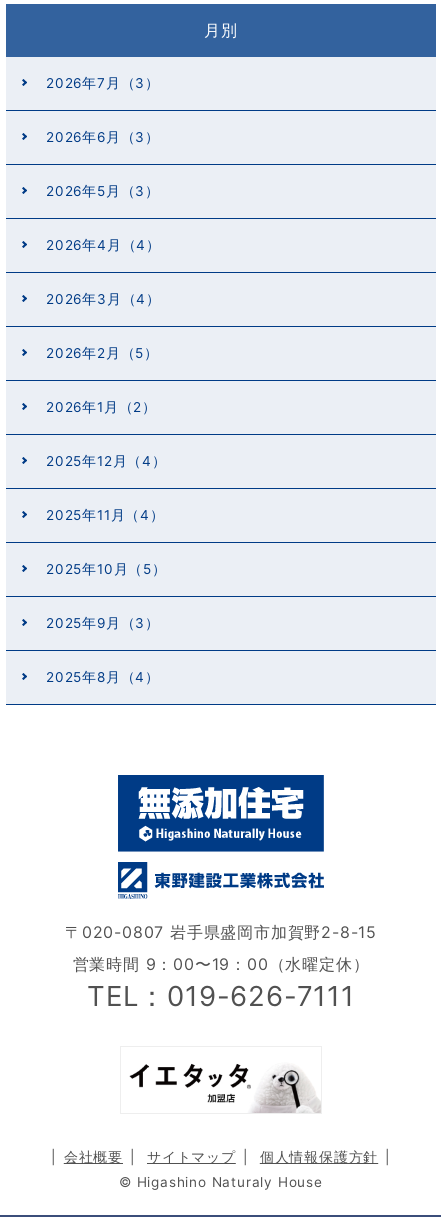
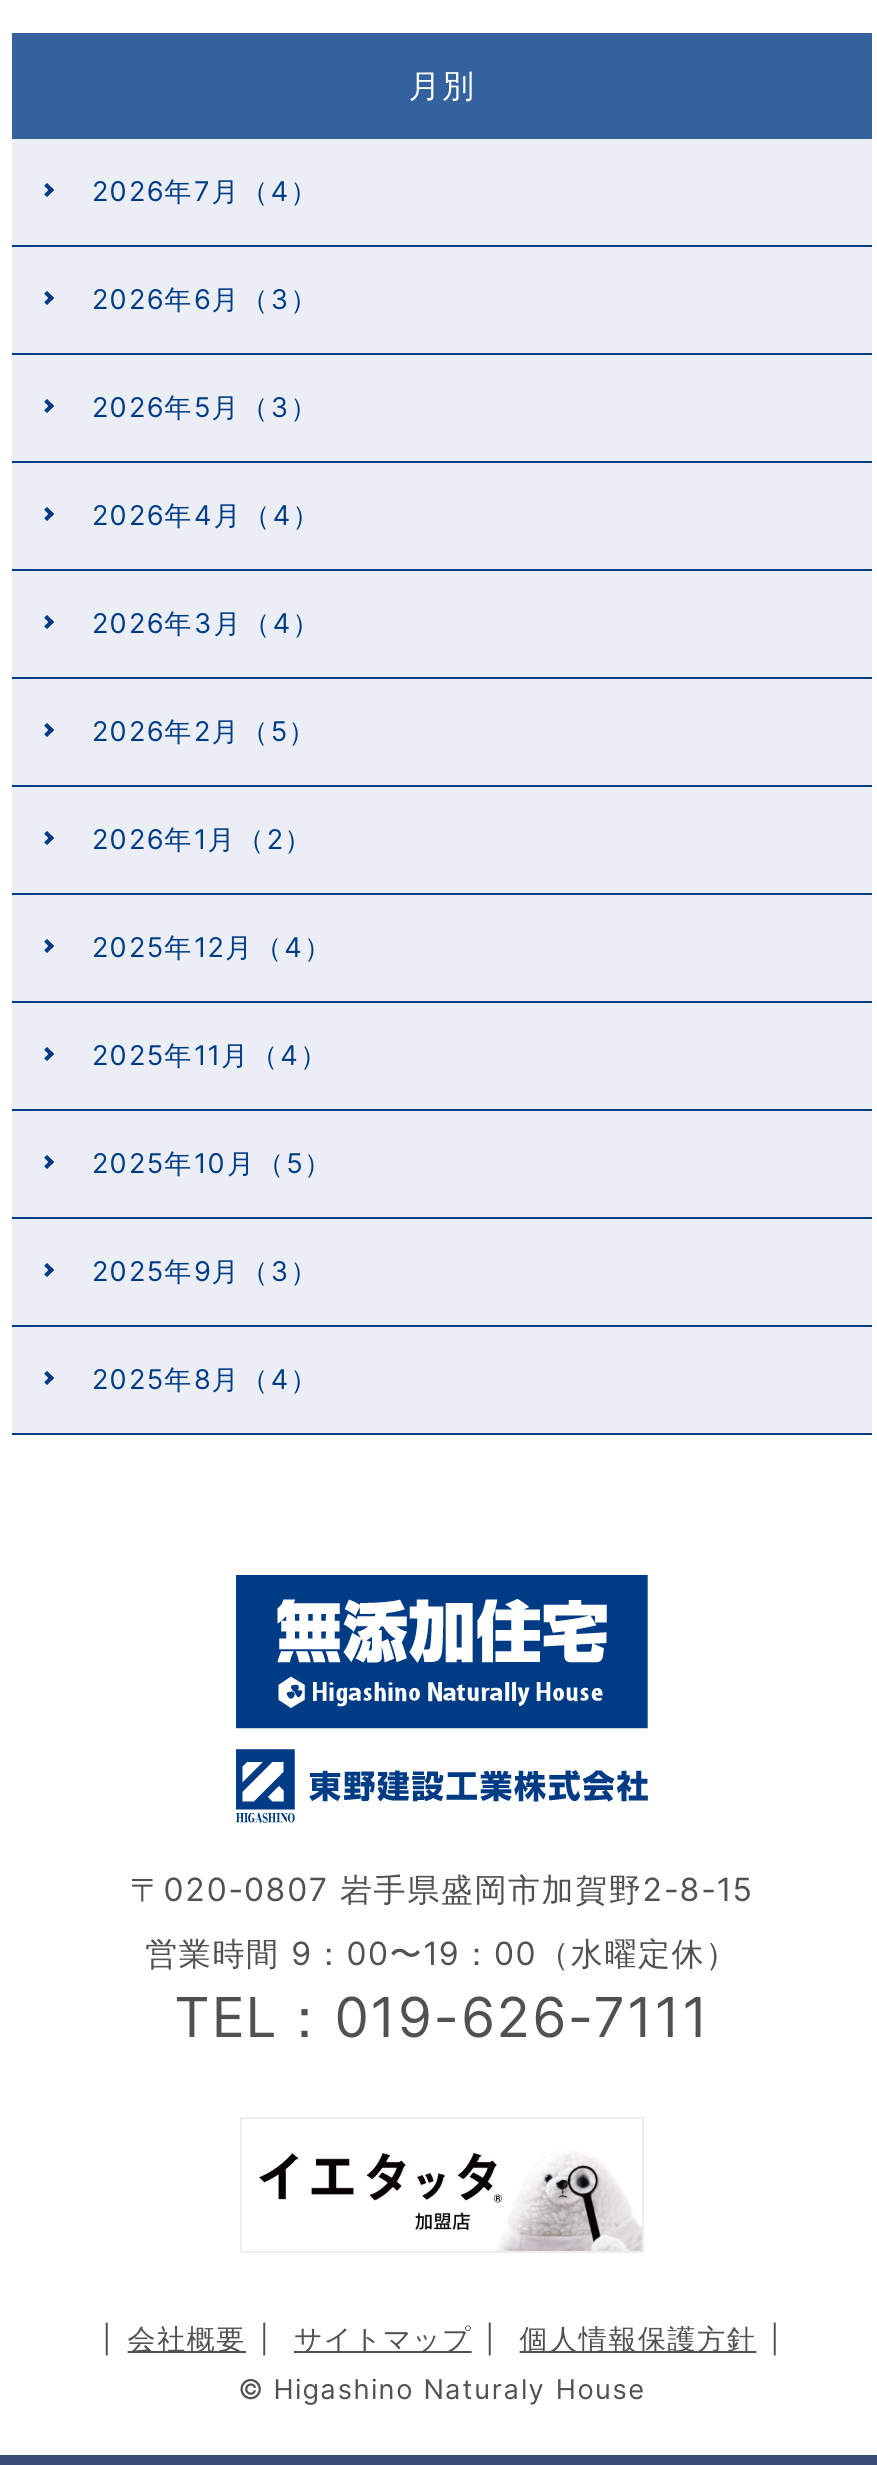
- 2026年7月（3）
+ 2026年7月（4）
